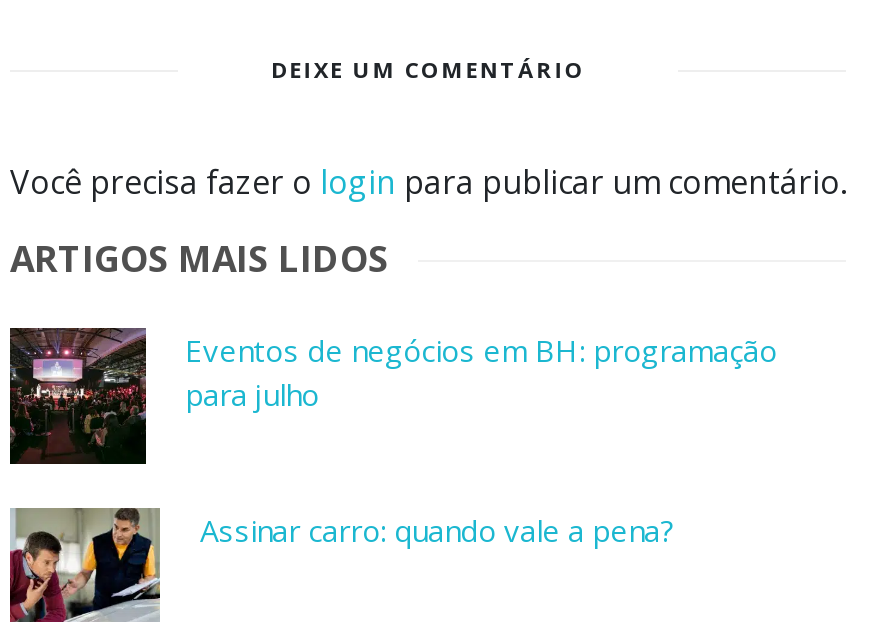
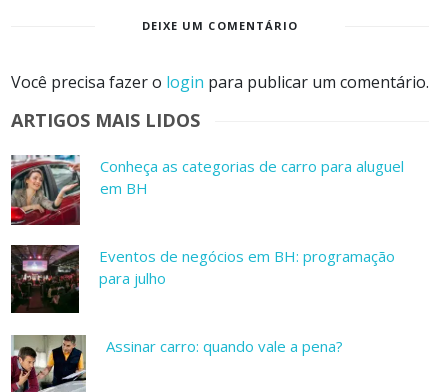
+ [image]
+ Conheça as categorias de carro para aluguel
+ em BH
